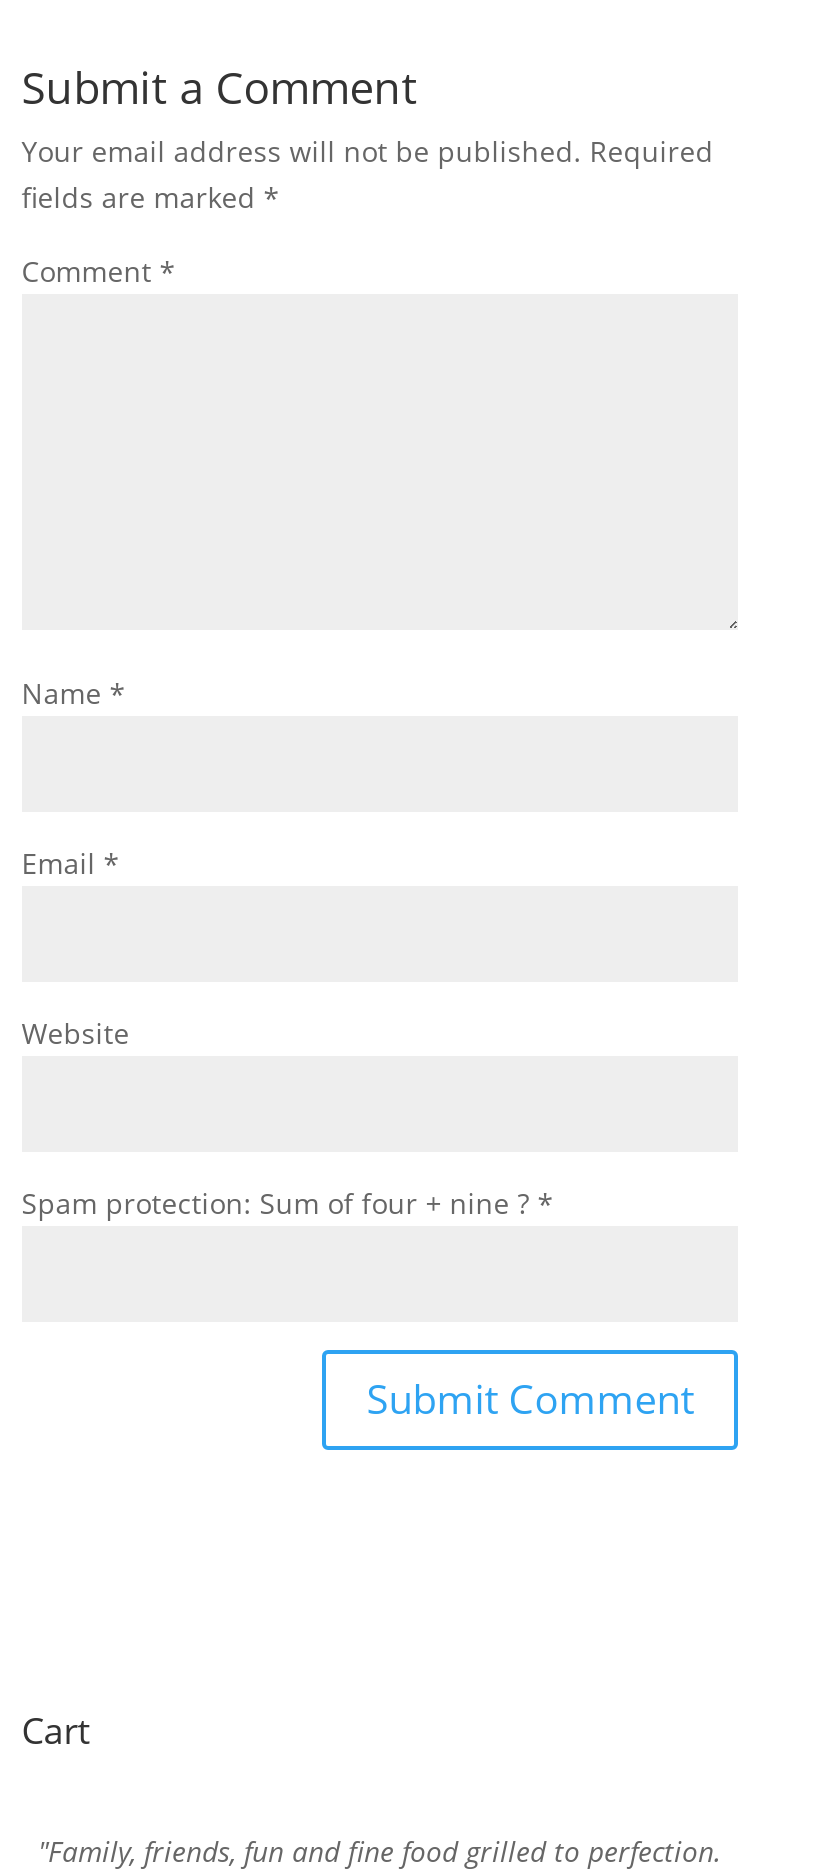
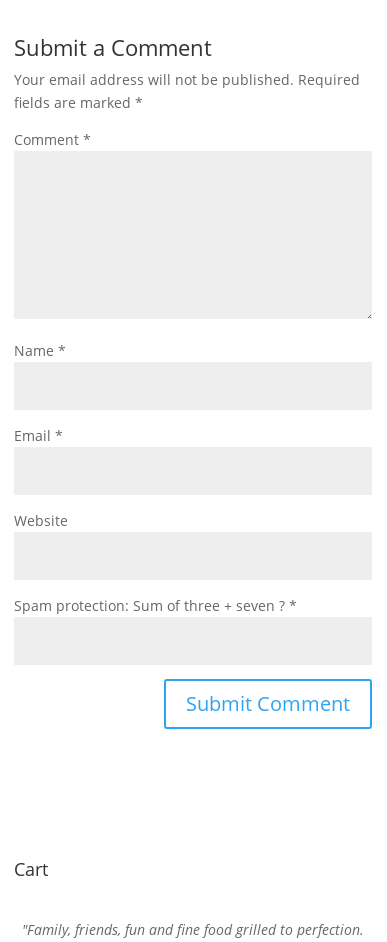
- Spam protection: Sum of four + nine ? *
+ Spam protection: Sum of three + seven ? *
